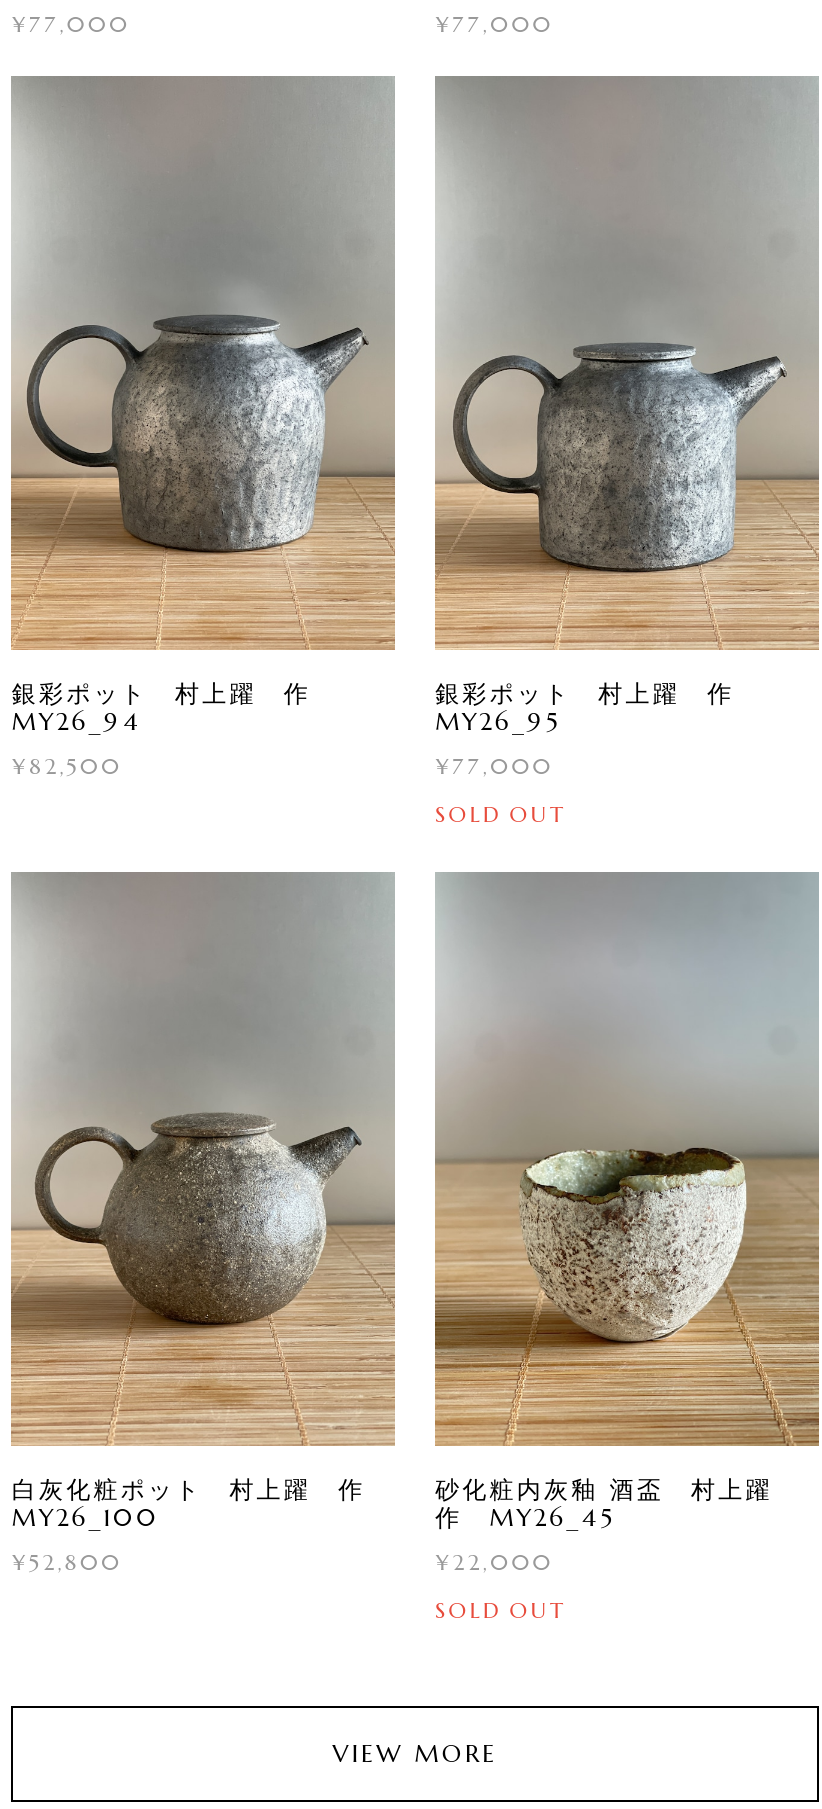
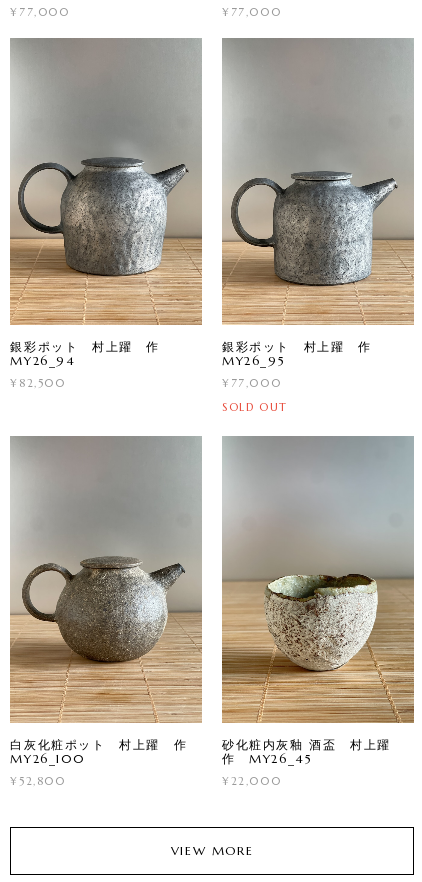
- SOLD OUT
